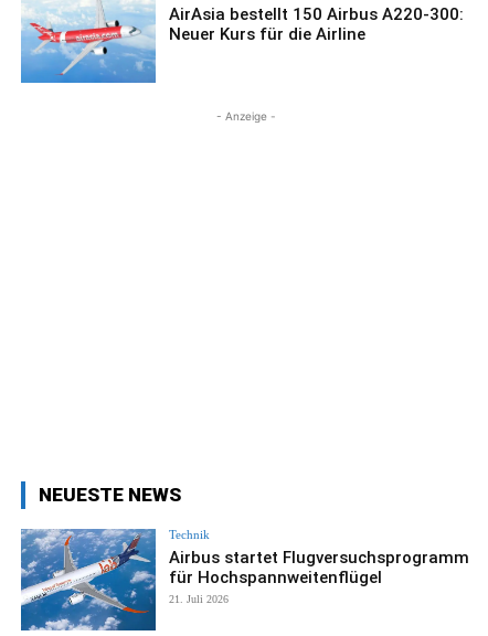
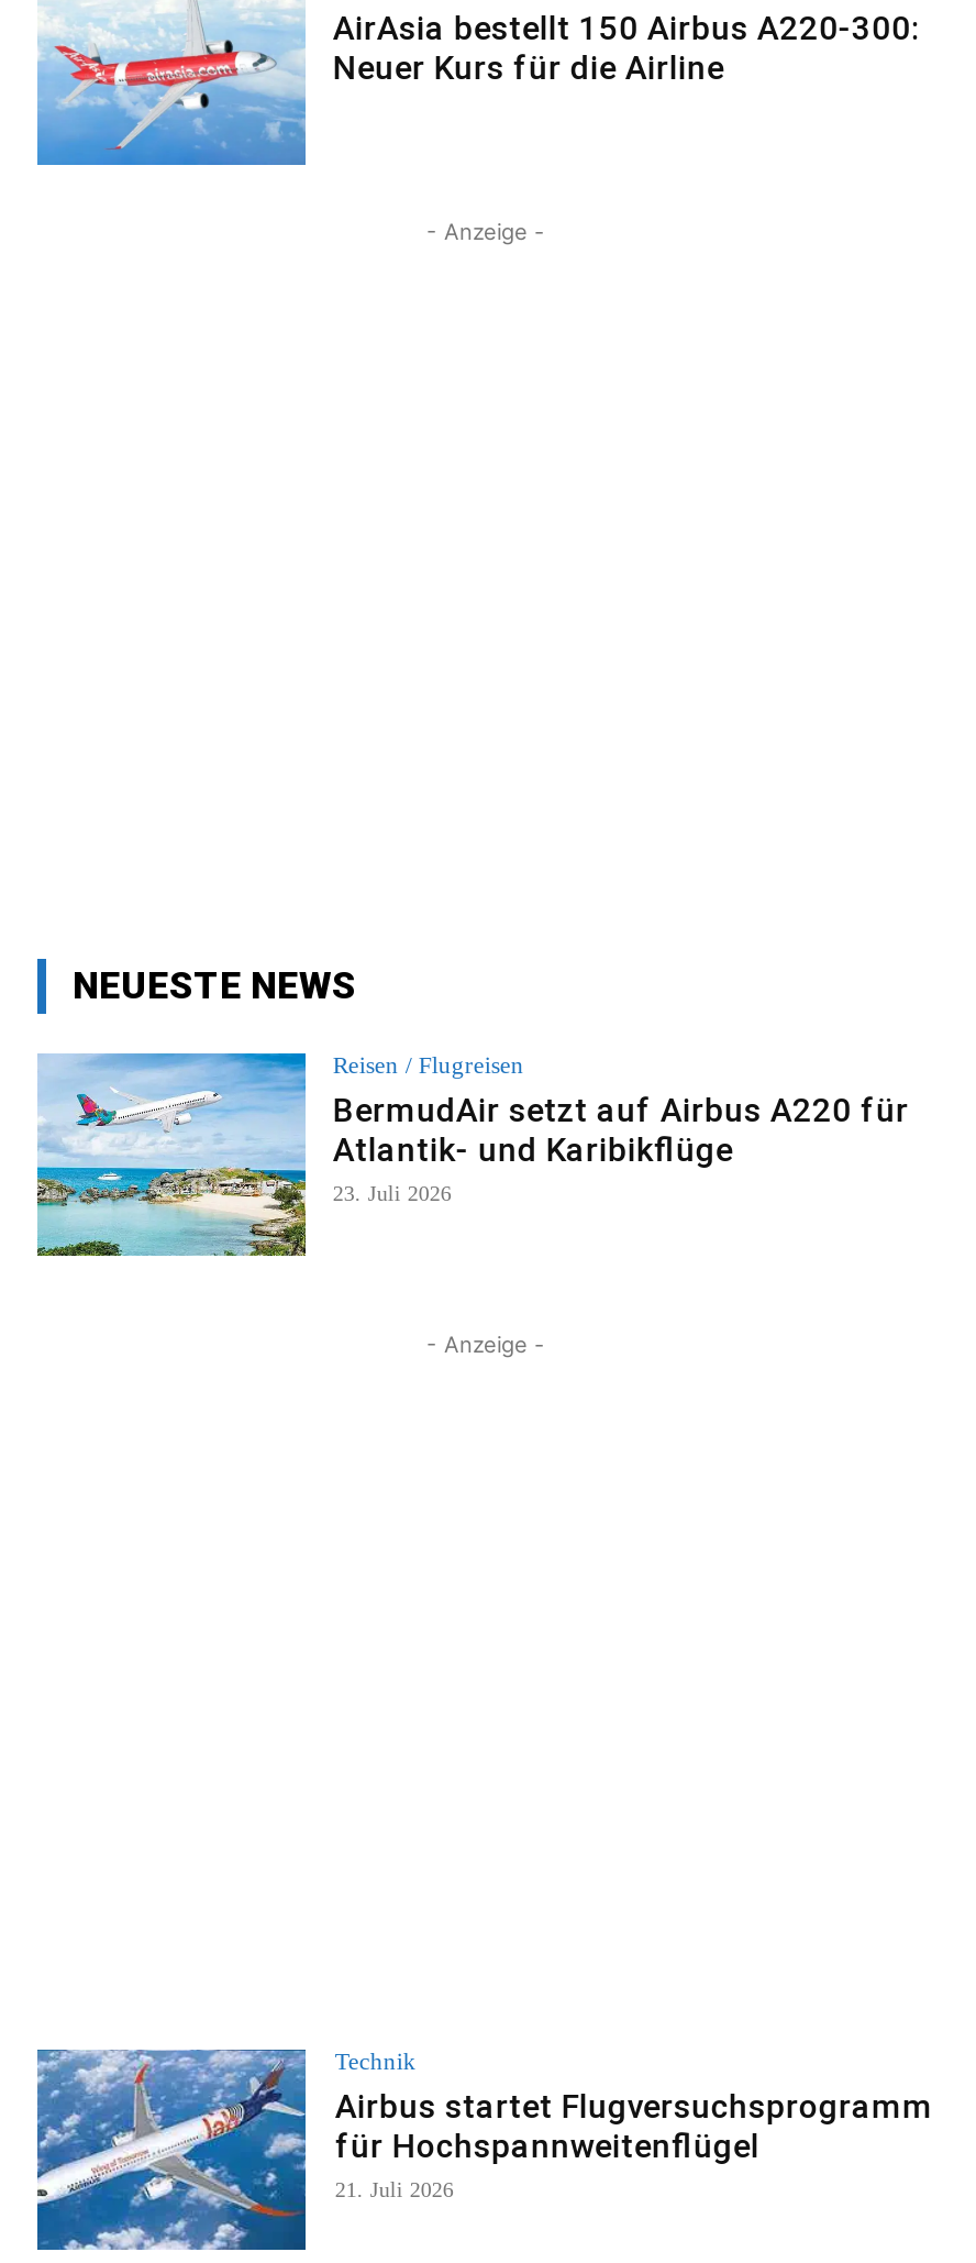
+ [image]
+ Reisen / Flugreisen
+ BermudAir setzt auf Airbus A220 für
+ Atlantik- und Karibikflüge
+ 23. Juli 2026

+ - Anzeige -

moved down: [image]
